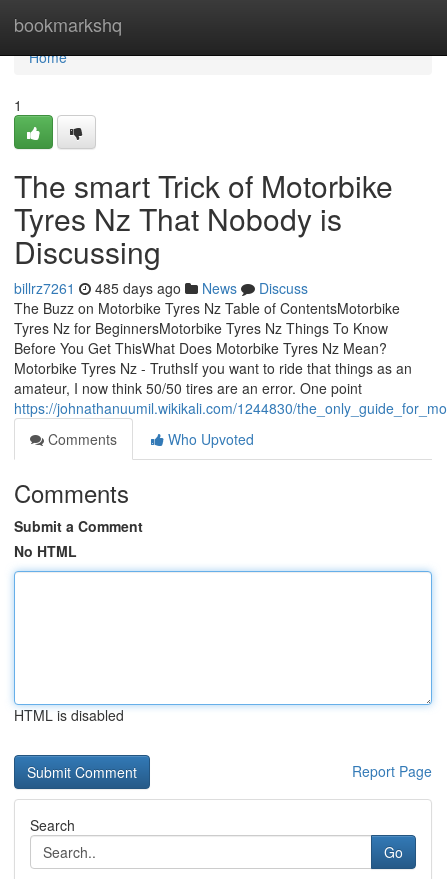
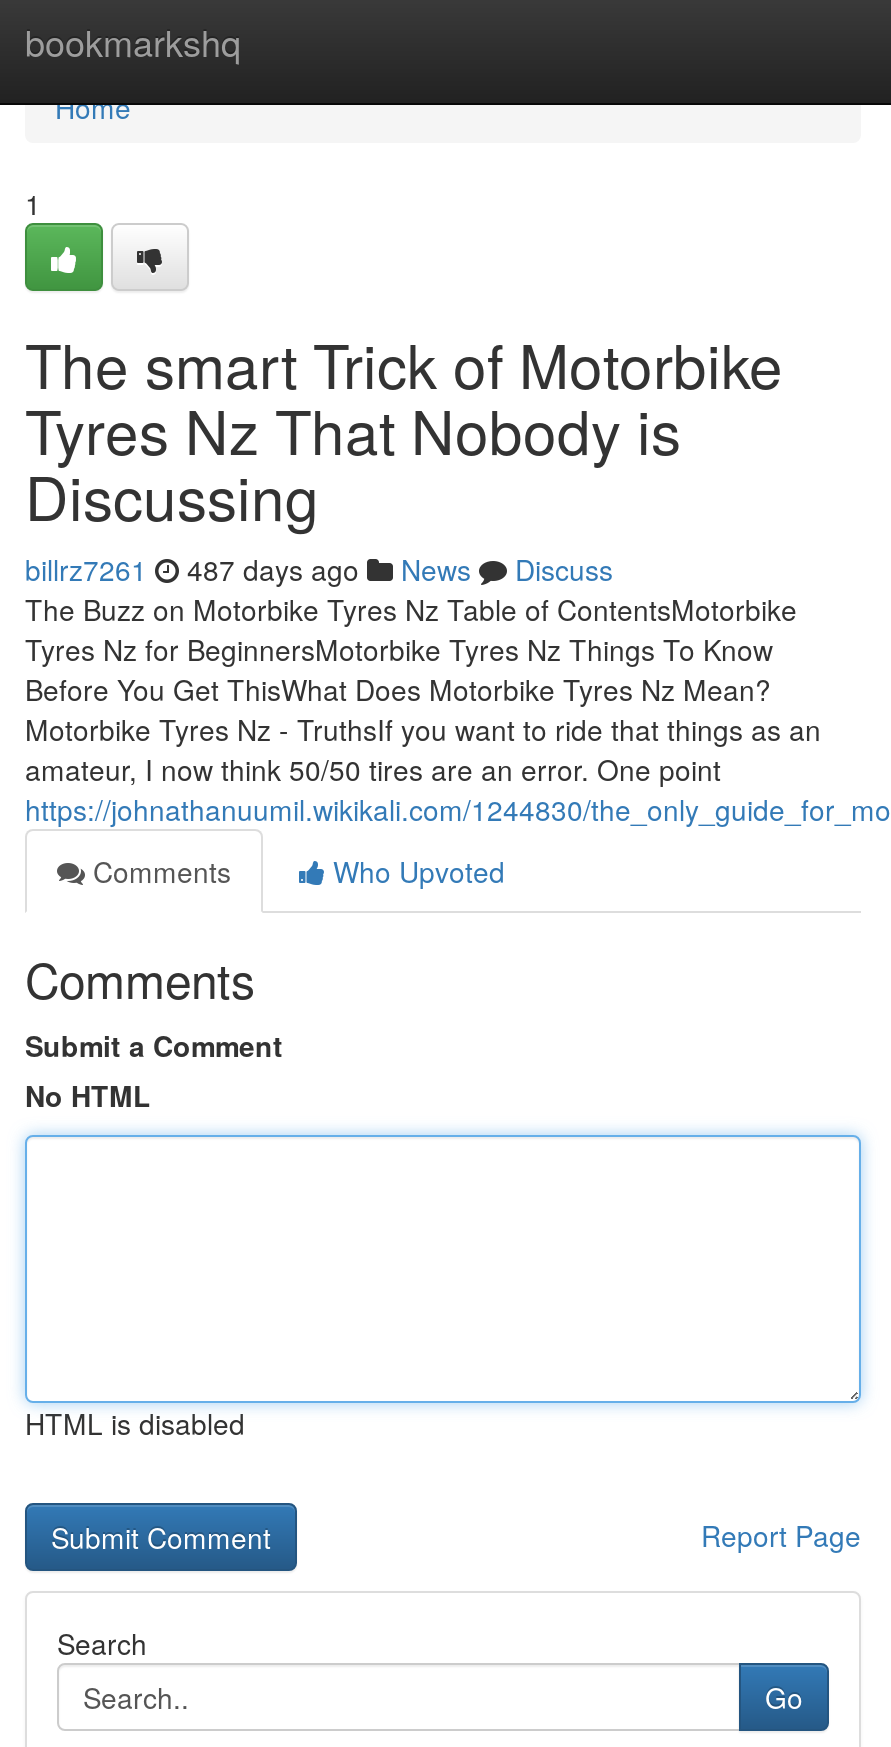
- billrz7261 485 days ago News Discuss
+ billrz7261 487 days ago News Discuss
